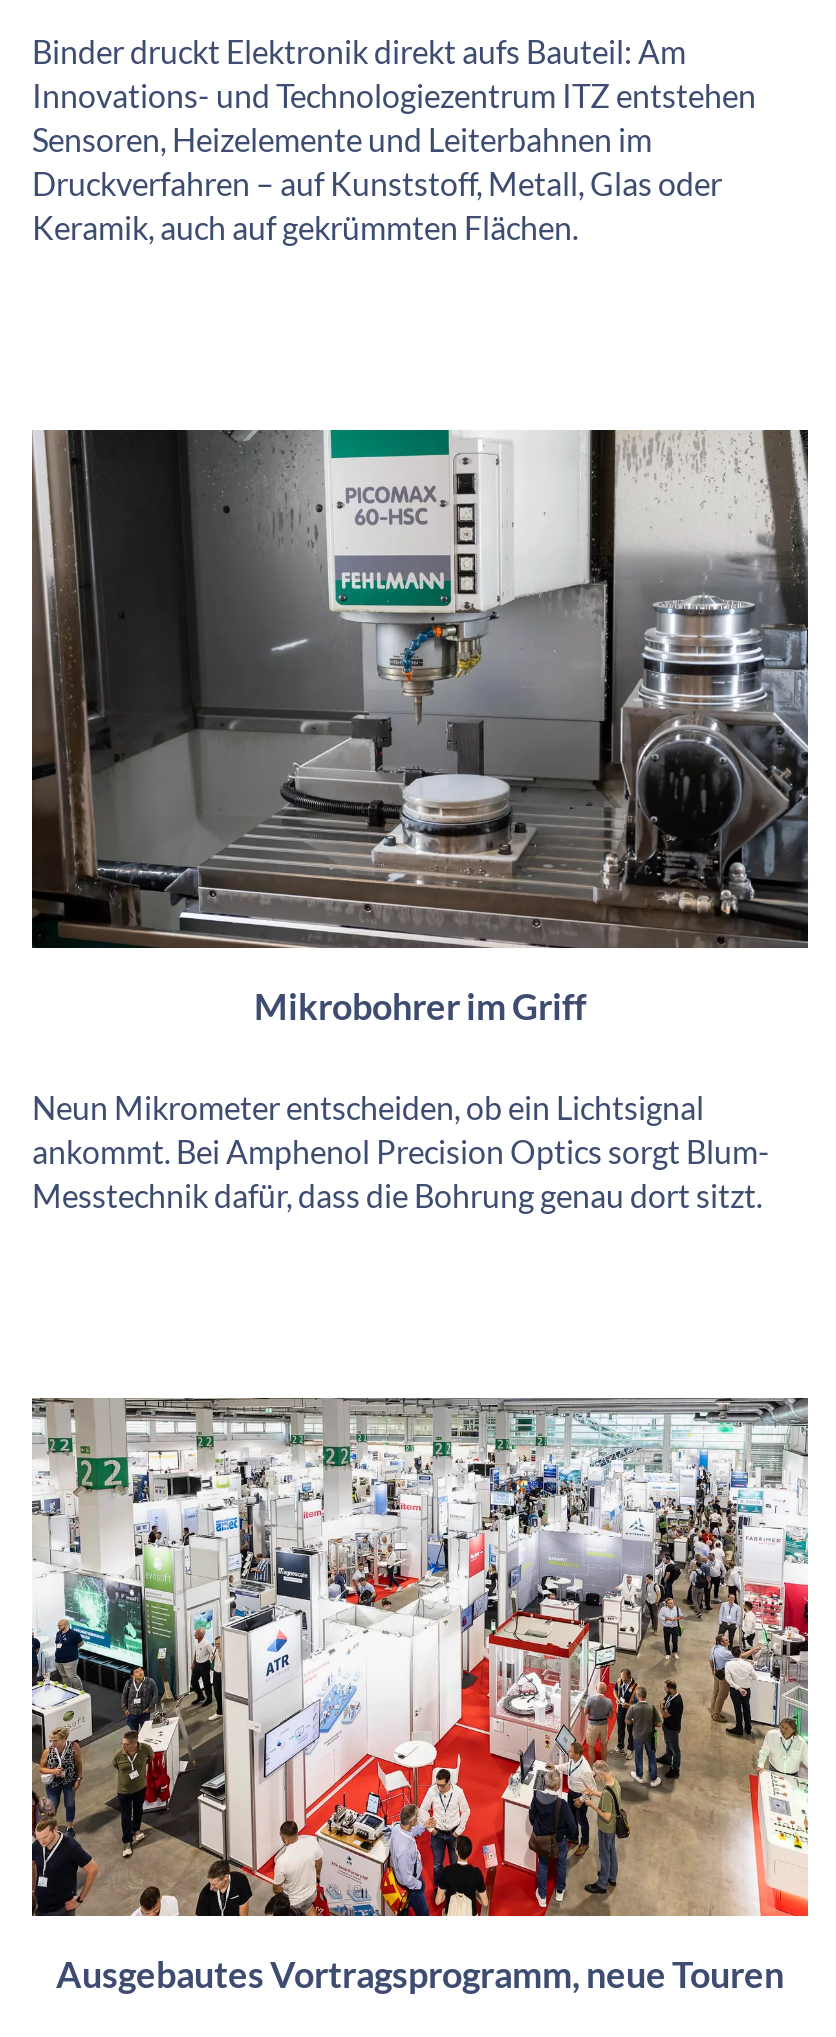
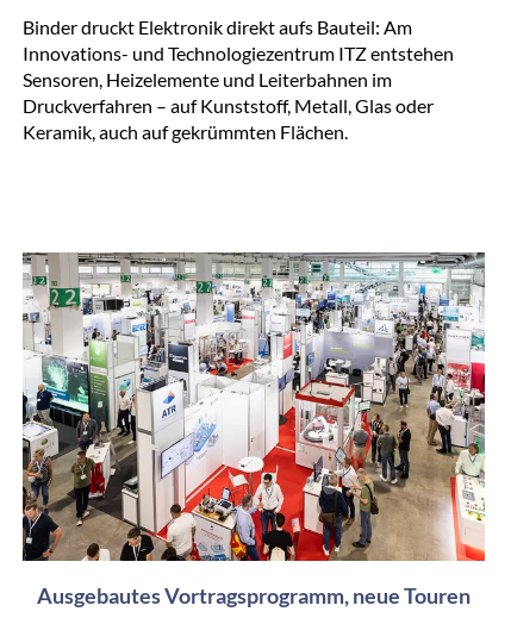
- [image]
- Mikrobohrer im Griff
- Neun Mikrometer entscheiden, ob ein Lichtsignal
- ankommt. Bei Amphenol Precision Optics sorgt Blum-
- Messtechnik dafür, dass die Bohrung genau dort sitzt.
